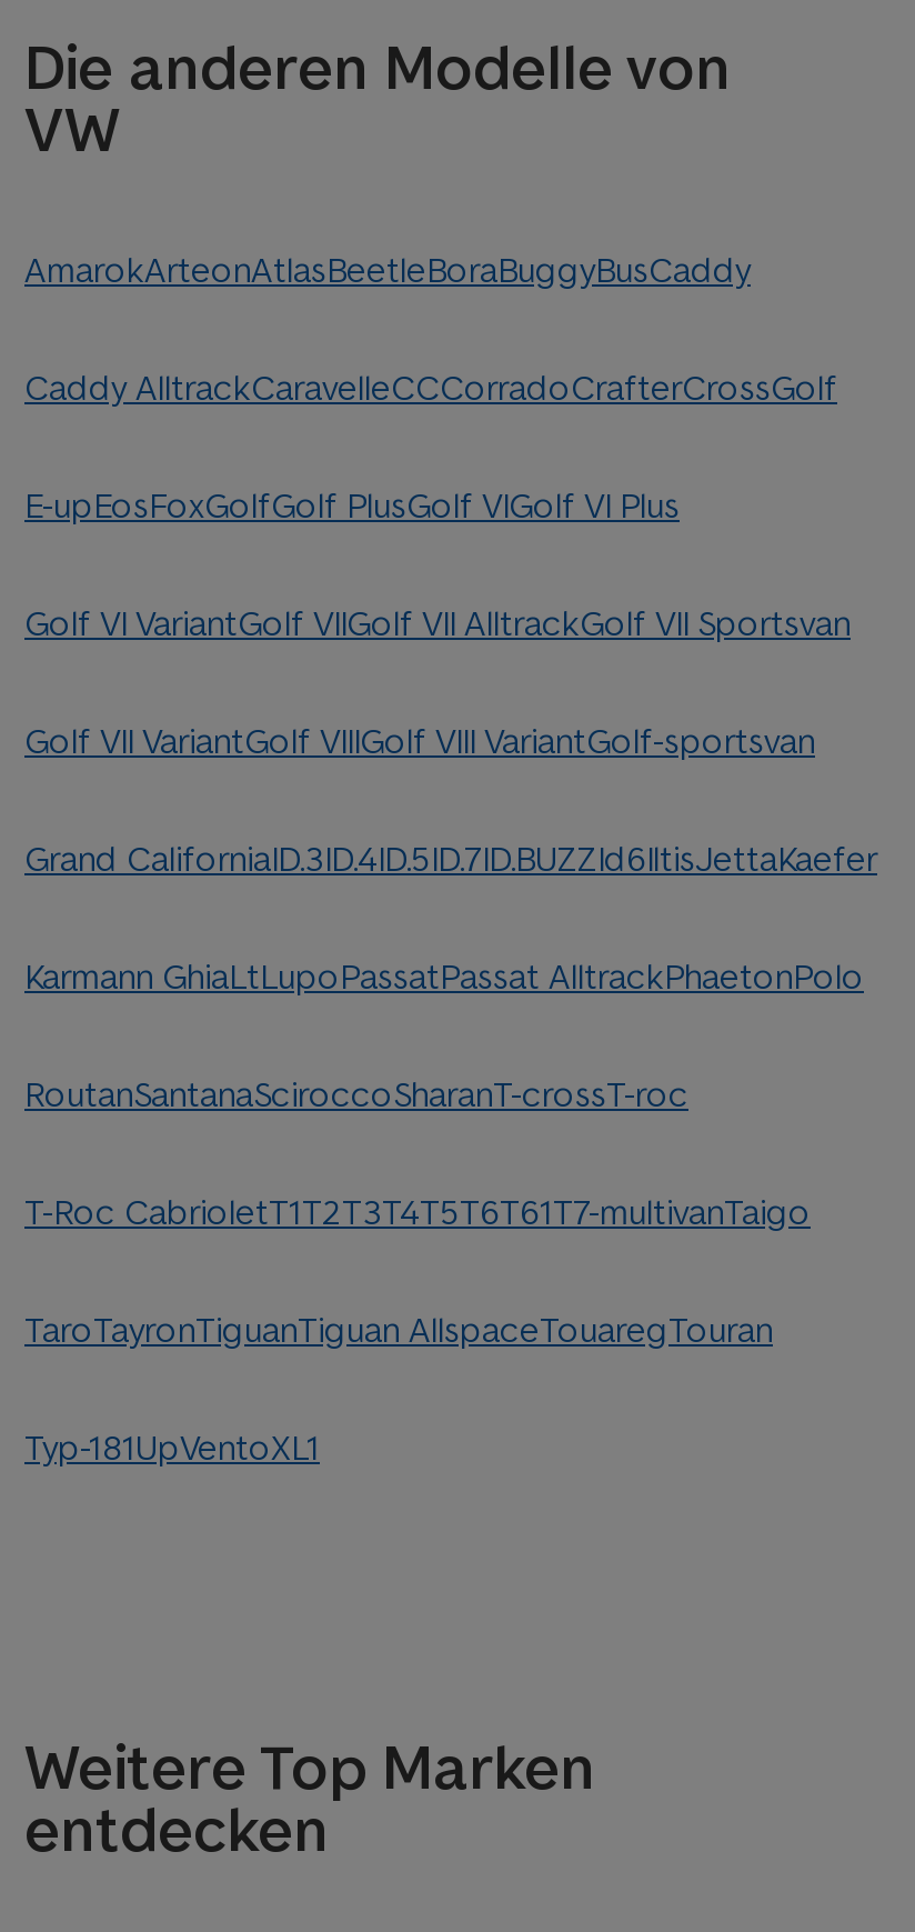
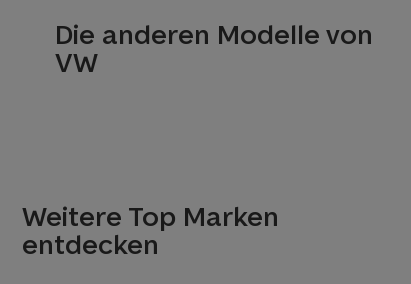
- AmarokArteonAtlasBeetleBoraBuggyBusCaddy
- Caddy AlltrackCaravelleCCCorradoCrafterCrossGolf
- E-upEosFoxGolfGolf PlusGolf VIGolf VI Plus
- Golf VI VariantGolf VIIGolf VII AlltrackGolf VII Sportsvan
- Golf VII VariantGolf VIIIGolf VIII VariantGolf-sportsvan
- Grand CaliforniaID.3ID.4ID.5ID.7ID.BUZZId6IltisJettaKaefer
- Karmann Ghia Lt LupoPassatPassat AlltrackPhaetonPolo
- RoutanSantanaSciroccoSharanT-crossT-roc
- T-Roc CabrioletT1T2T3T4T5T6T61T7-multivanTaigo
- TaroTayronTiguanTiguan AllspaceTouaregTouran
- Typ-181UpVentoXL1
